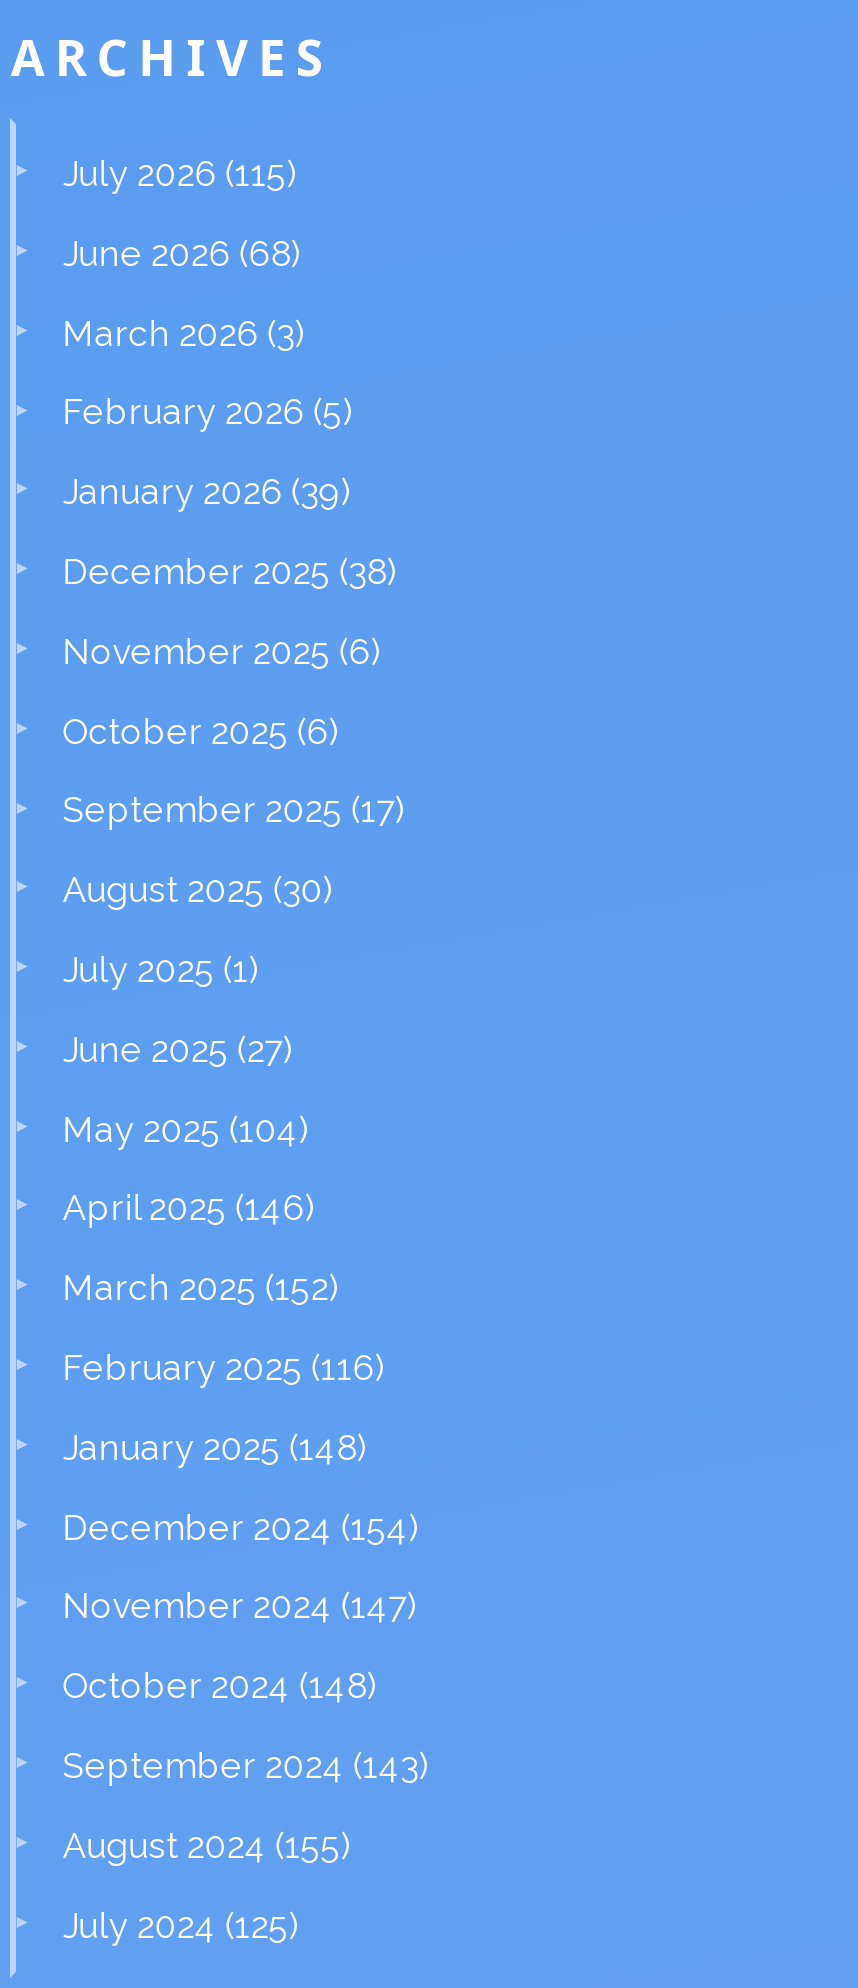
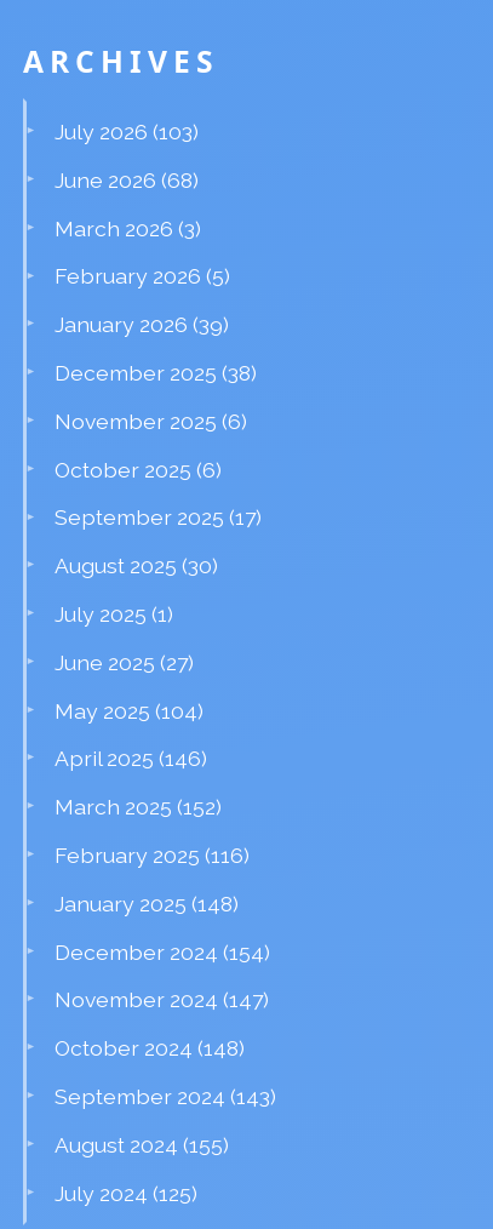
- July 2026 (115)
+ July 2026 (103)
